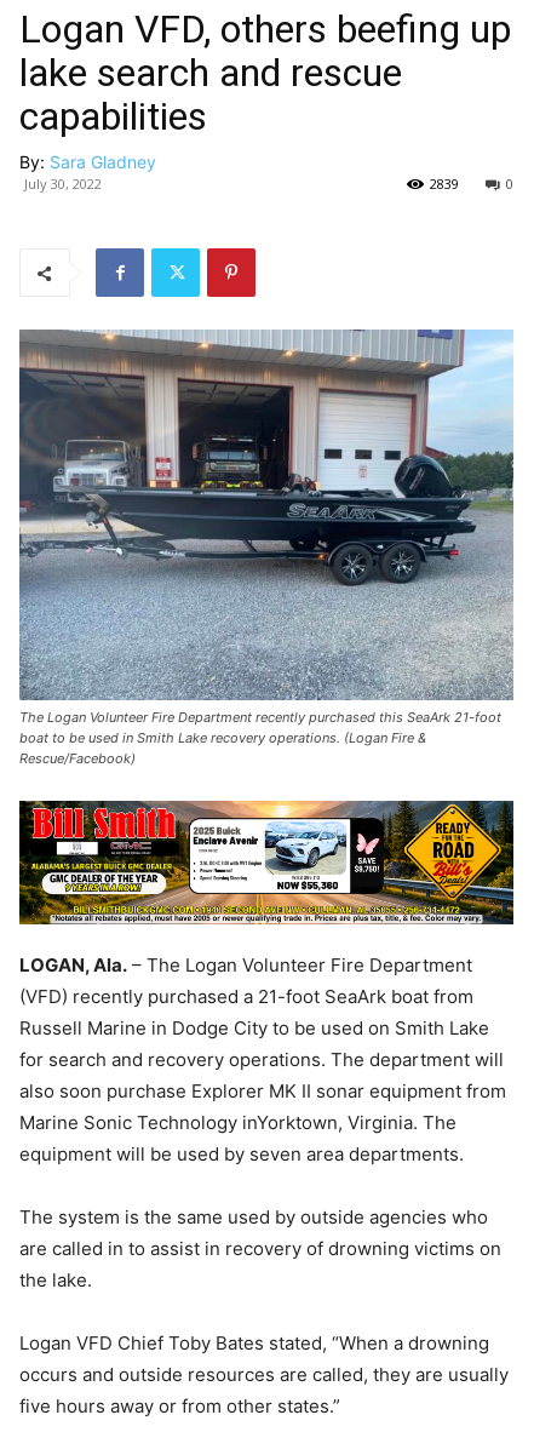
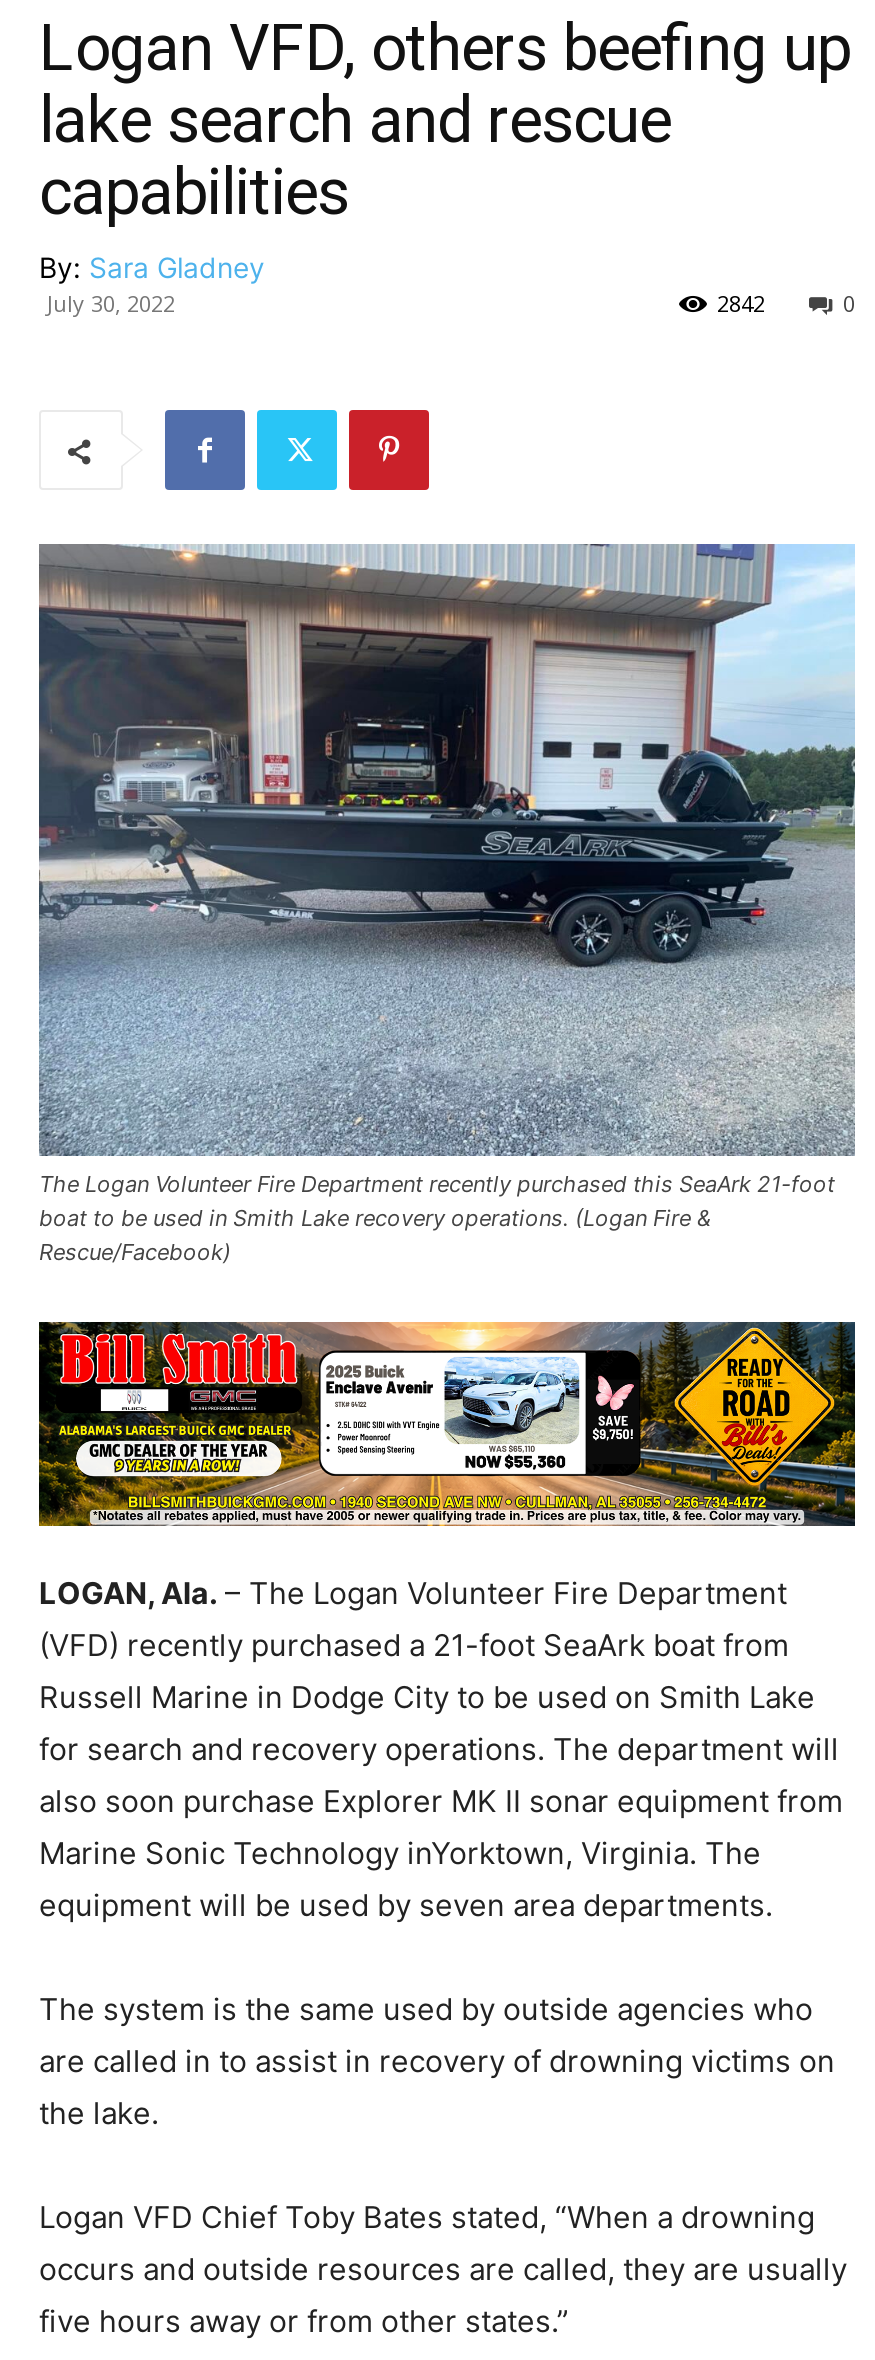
- 2839
+ 2842
